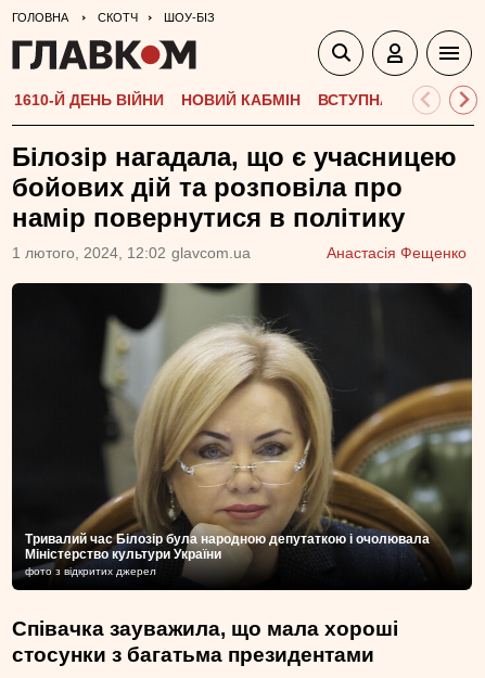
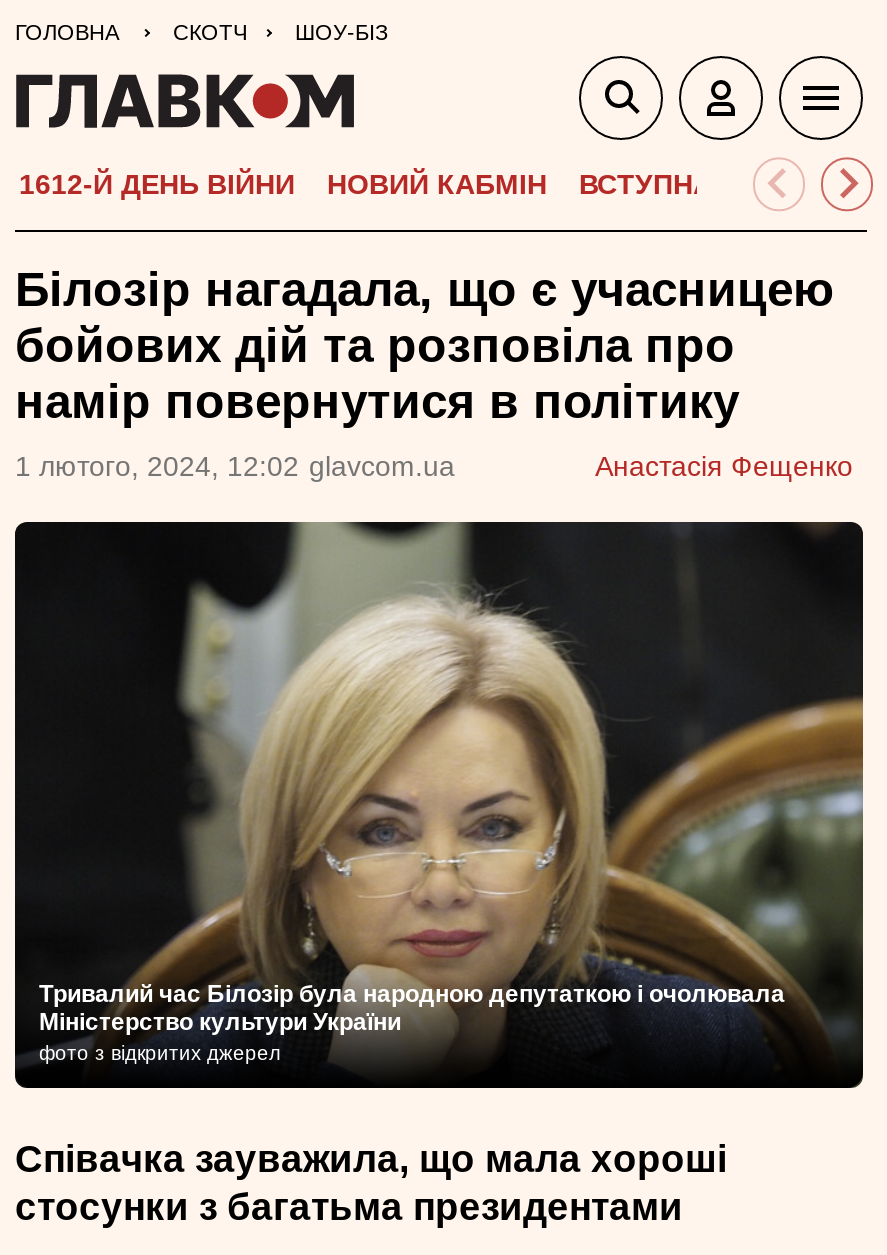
- 1610-Й ДЕНЬ ВІЙНИ
+ 1612-Й ДЕНЬ ВІЙНИ
